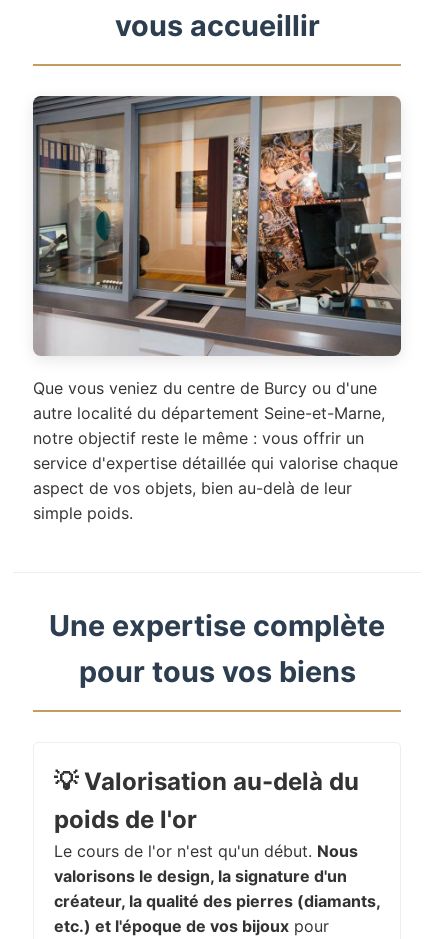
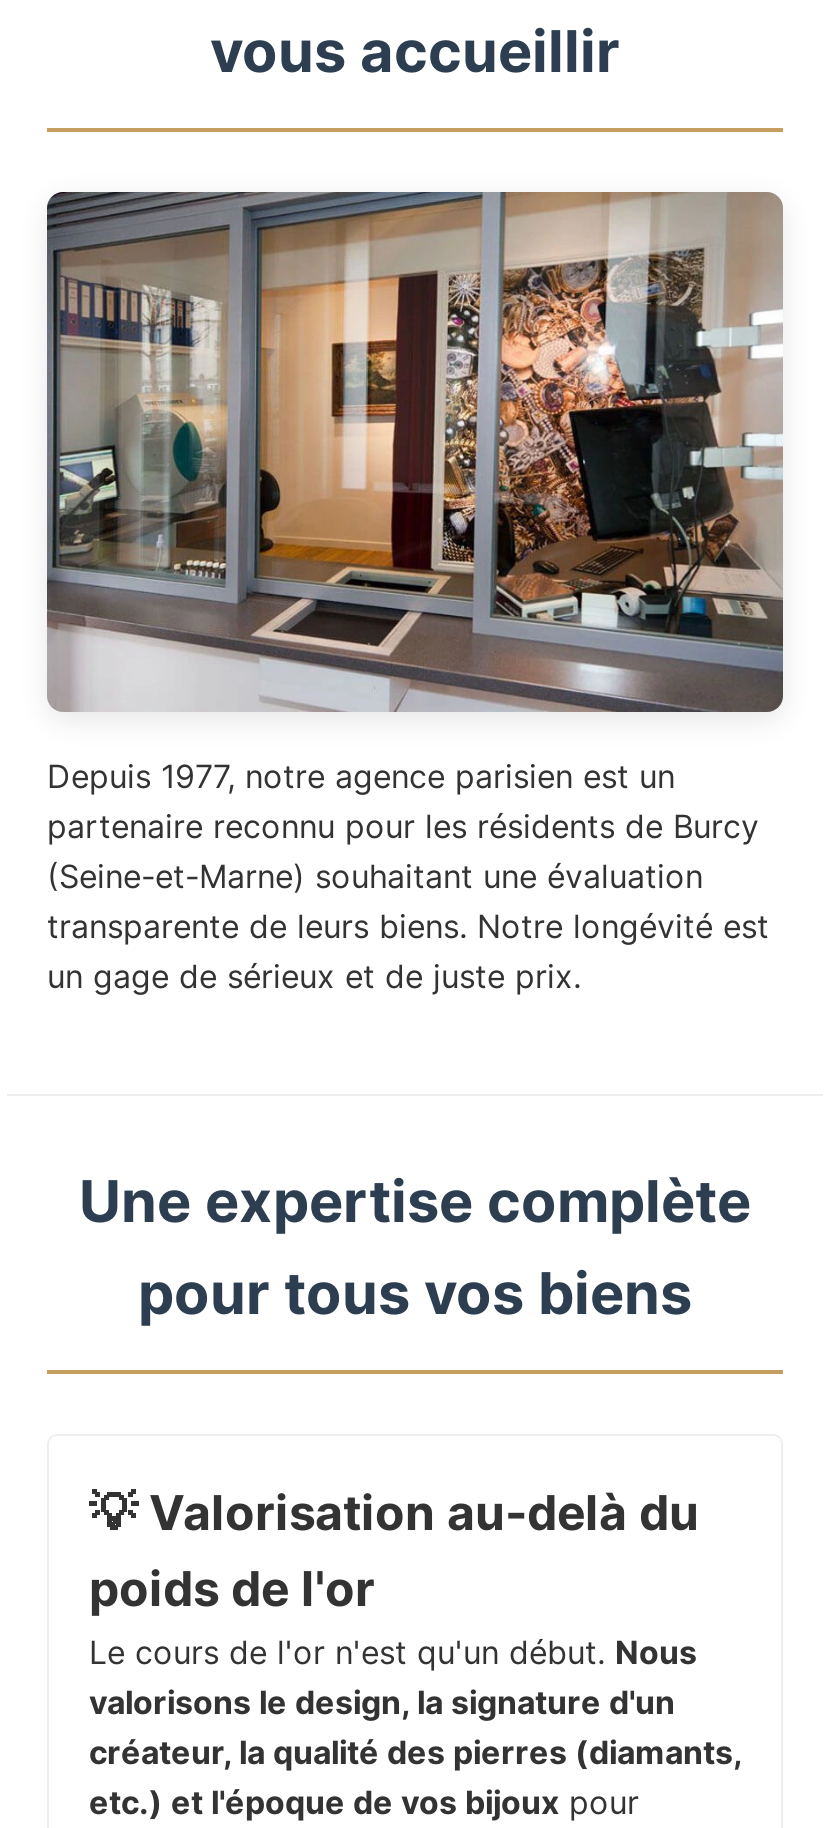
- Que vous veniez du centre de Burcy ou d'une
- autre localité du département Seine-et-Marne,
- notre objectif reste le même : vous offrir un
- service d'expertise détaillée qui valorise chaque
- aspect de vos objets, bien au-delà de leur
- simple poids.
+ Depuis 1977, notre agence parisien est un
+ partenaire reconnu pour les résidents de Burcy
+ (Seine-et-Marne) souhaitant une évaluation
+ transparente de leurs biens. Notre longévité est
+ un gage de sérieux et de juste prix.
